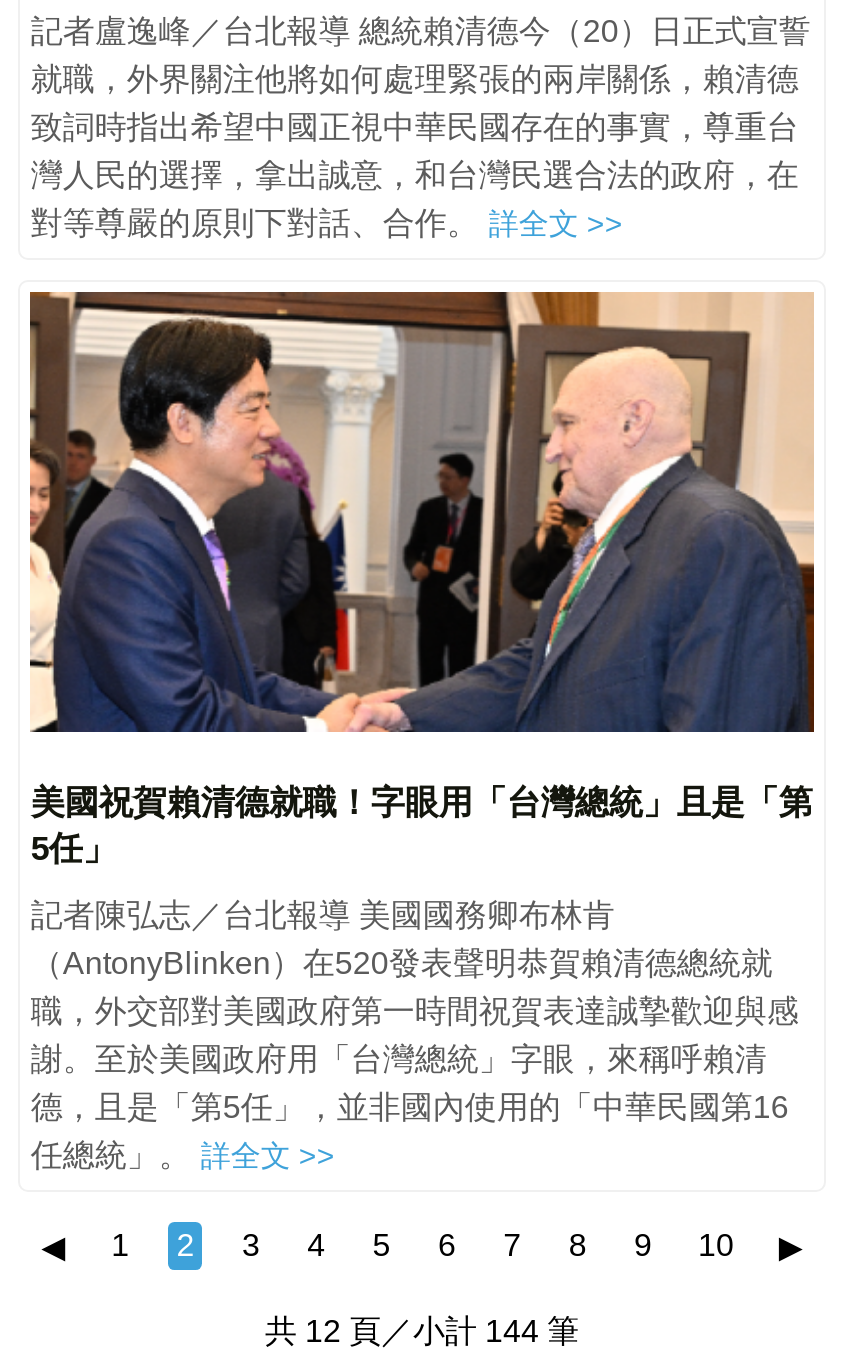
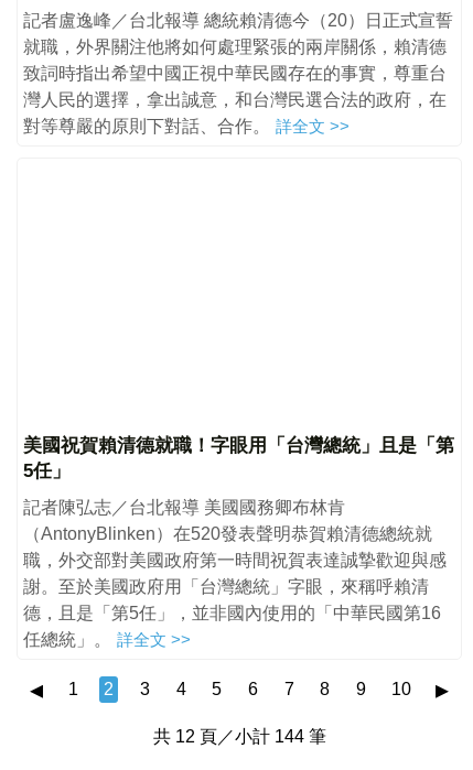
- [image]
